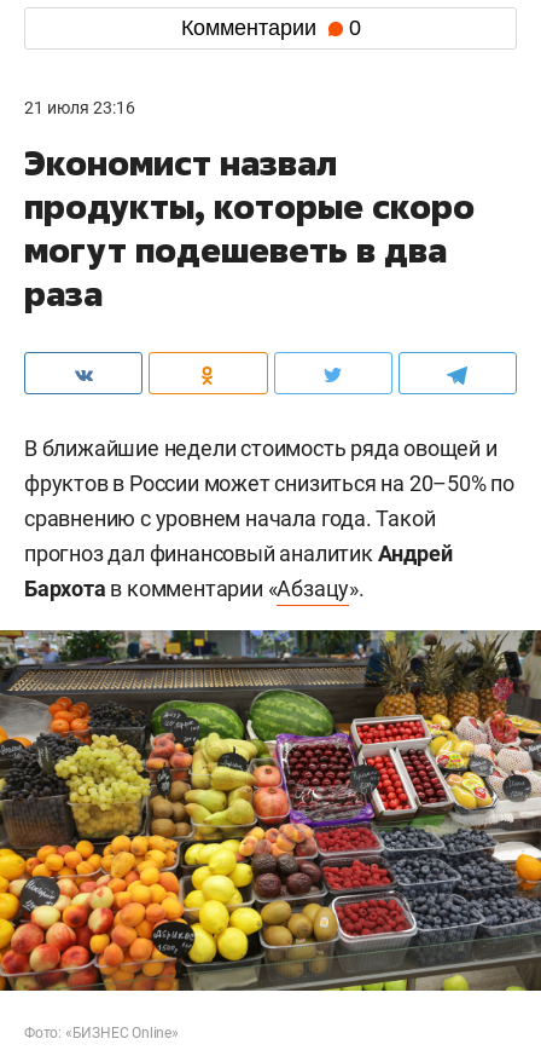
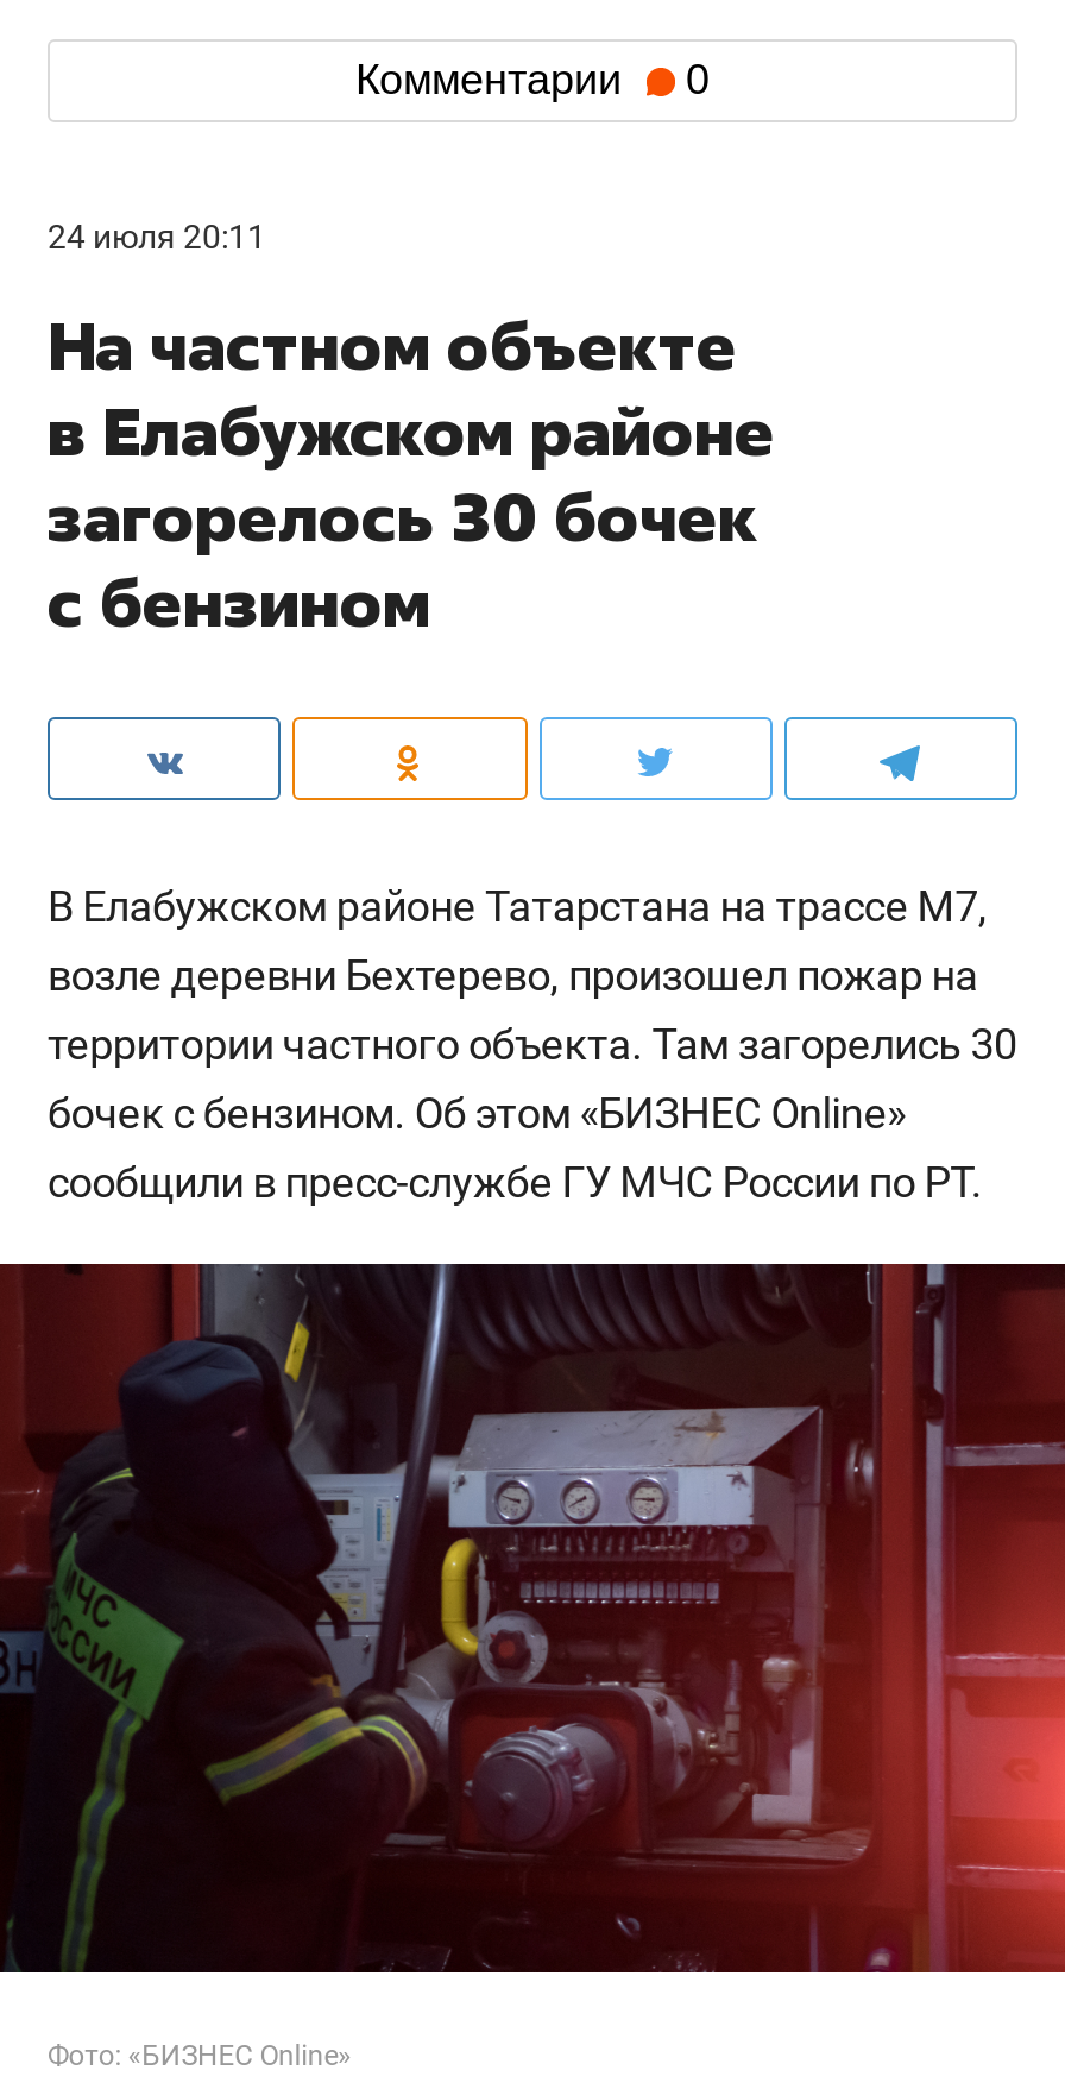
- 21 июля 23:16
+ 24 июля 20:11

- Экономист назвал
- продукты, которые скоро
- могут подешеветь в два
- раза
+ На частном объекте
+ в Елабужском районе
+ загорелось 30 бочек
+ с бензином

- В ближайшие недели стоимость ряда овощей и
- фруктов в России может снизиться на 20–50% по
- сравнению с уровнем начала года. Такой
- прогноз дал финансовый аналитик Андрей
- Бархота в комментарии «Абзацу».
+ В Елабужском районе Татарстана на трассе М7,
+ возле деревни Бехтерево, произошел пожар на
+ территории частного объекта. Там загорелись 30
+ бочек с бензином. Об этом «БИЗНЕС Online»
+ сообщили в пресс-службе ГУ МЧС России по РТ.

- [image]
+ [image]
